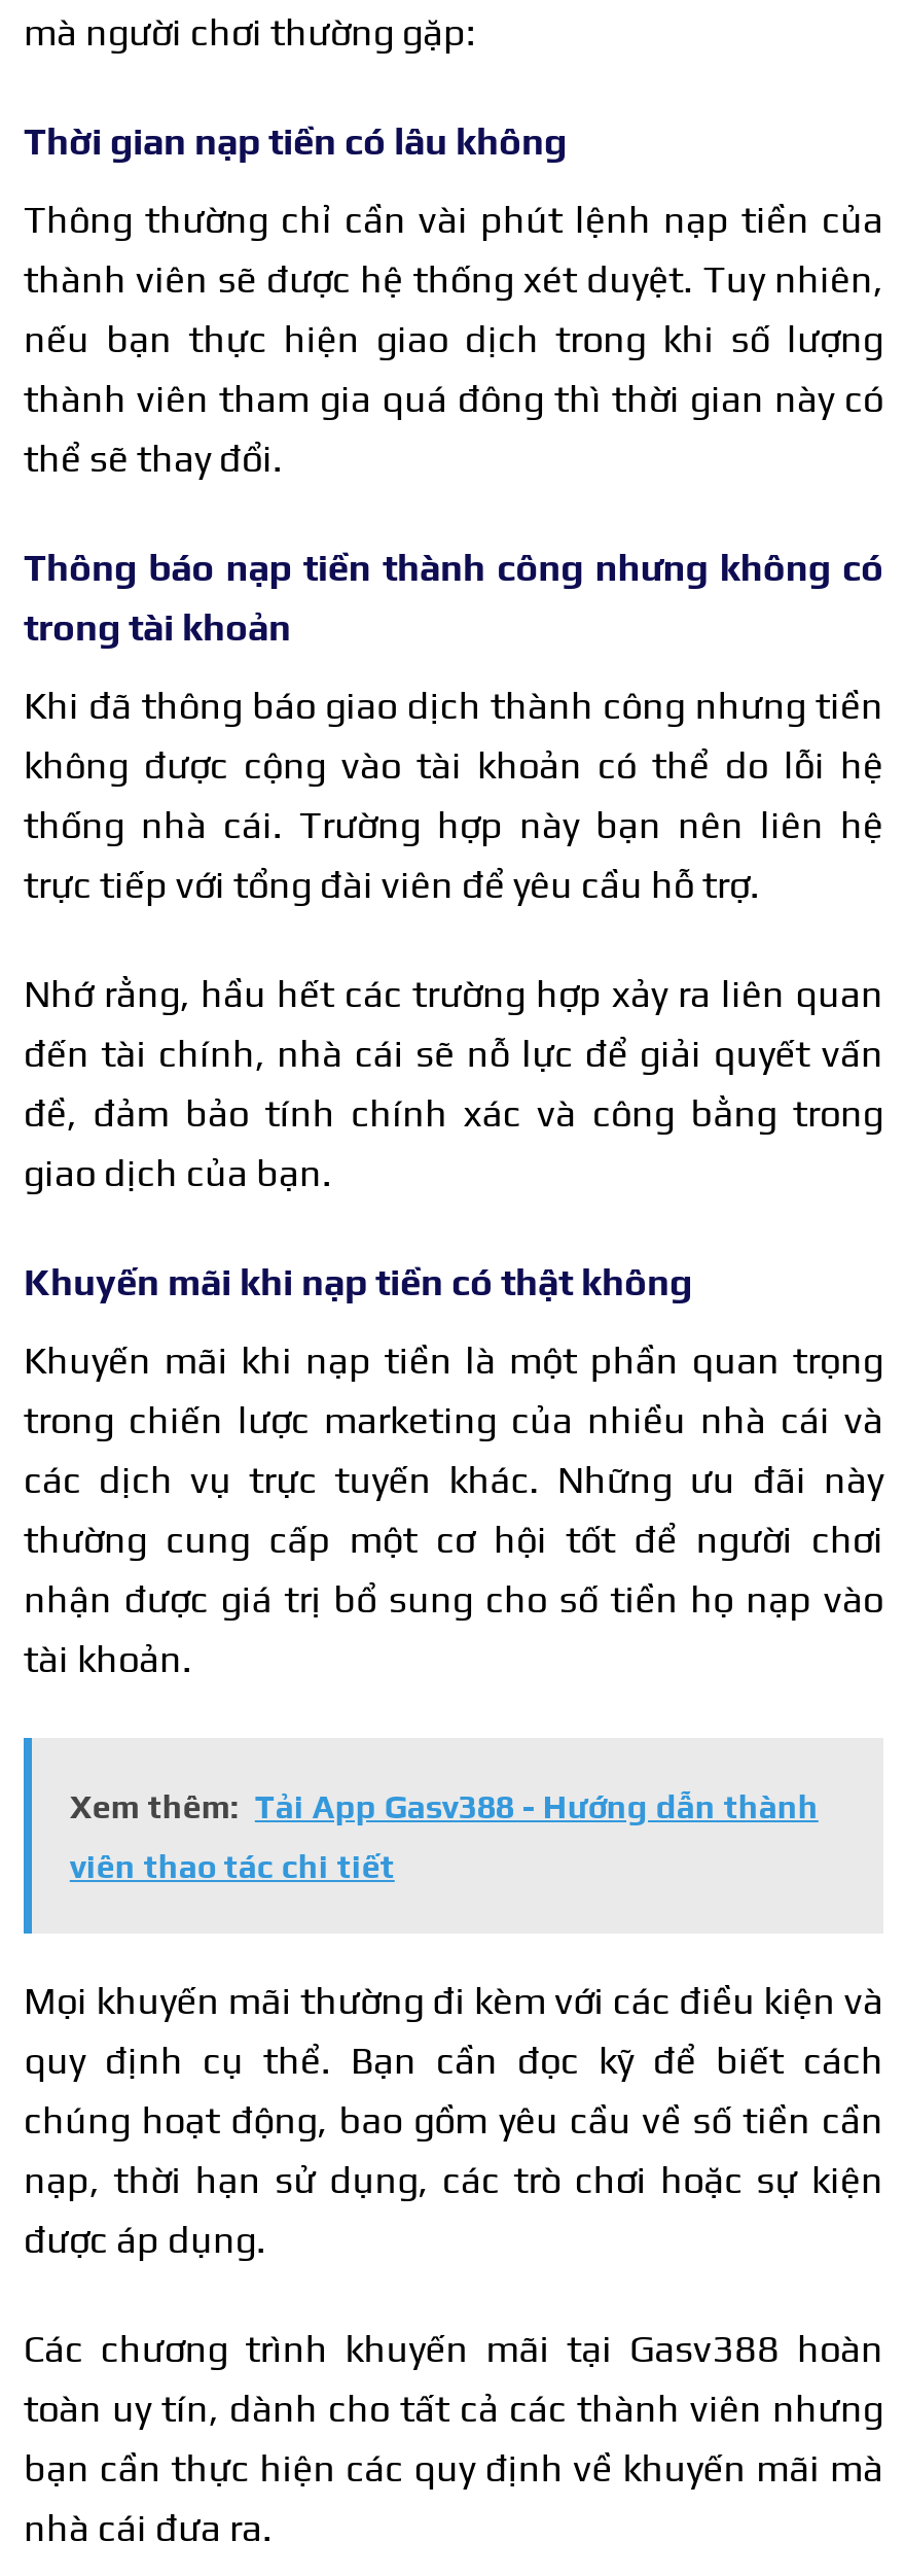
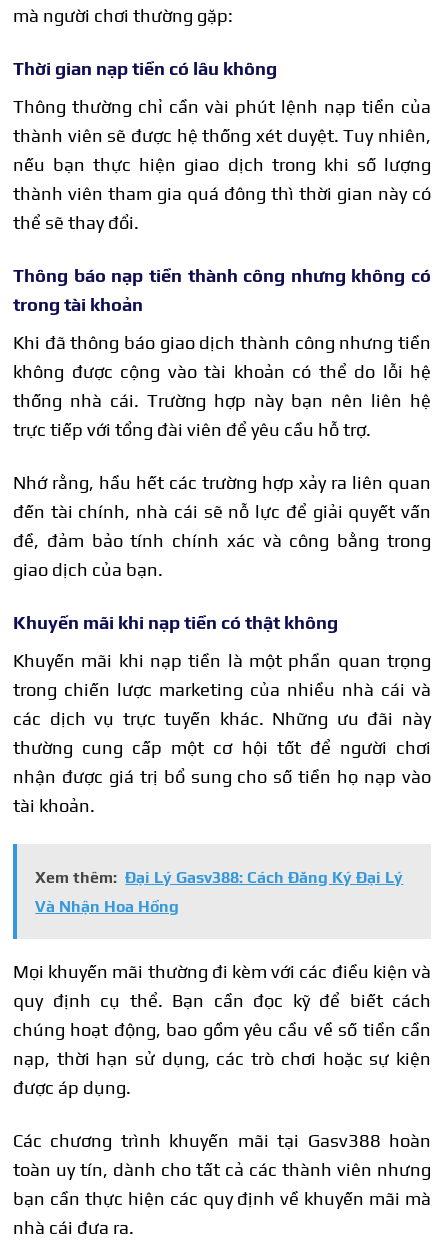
- Xem thêm: Tải App Gasv388 - Hướng dẫn thành
+ Xem thêm: Đại Lý Gasv388: Cách Đăng Ký Đại Lý

- viên thao tác chi tiết
+ Và Nhận Hoa Hồng
